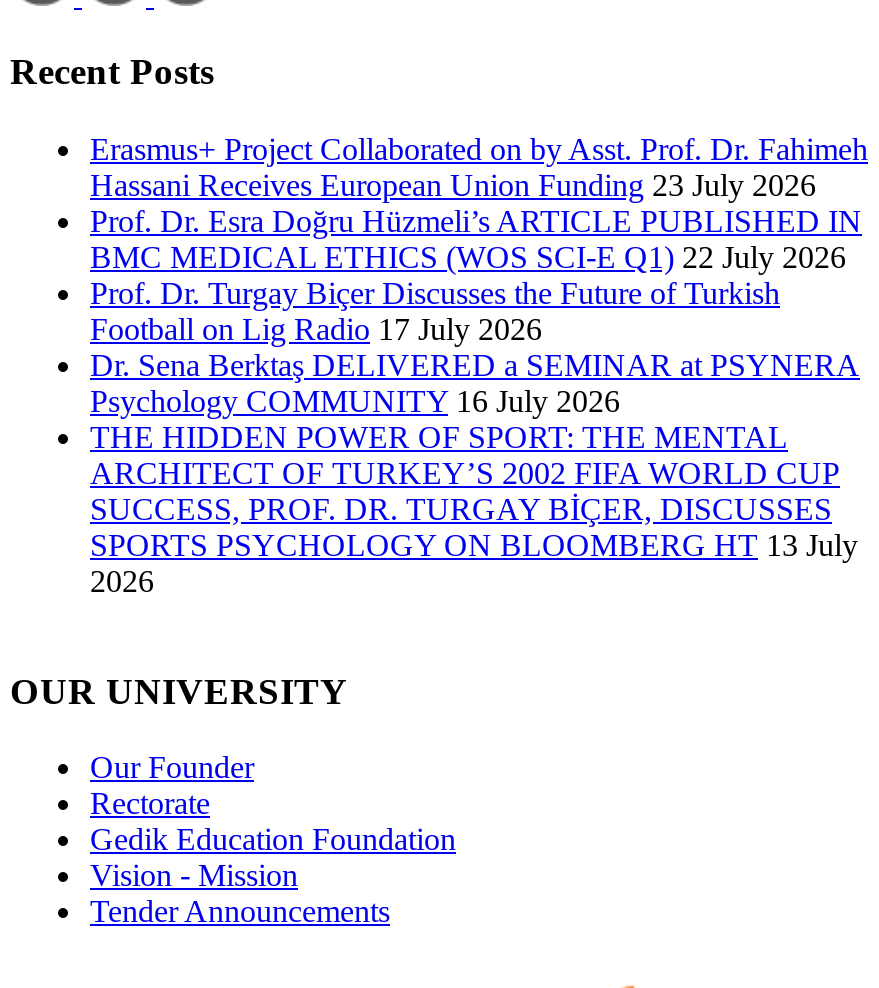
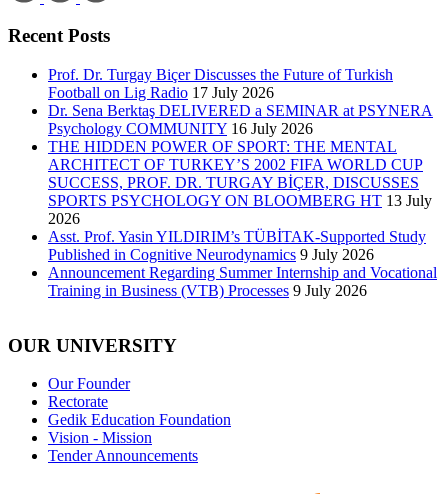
- Erasmus+ Project Collaborated on by Asst. Prof. Dr. Fahimeh
- Hassani Receives European Union Funding 23 July 2026
- Prof. Dr. Esra Doğru Hüzmeli’s ARTICLE PUBLISHED IN
- BMC MEDICAL ETHICS (WOS SCI-E Q1) 22 July 2026

moved up: Prof. Dr. Turgay Biçer Discusses the Future of Turkish | Football on Lig Radio 17 July 2026 | Dr. Sena Berktaş DELIVERED a SEMINAR at PSYNERA | ... | SPORTS PSYCHOLOGY ON BLOOMBERG HT 13 July | 2026

+ Asst. Prof. Yasin YILDIRIM’s TÜBİTAK-Supported Study
+ Published in Cognitive Neurodynamics 9 July 2026
+ Announcement Regarding Summer Internship and Vocational
+ Training in Business (VTB) Processes 9 July 2026
